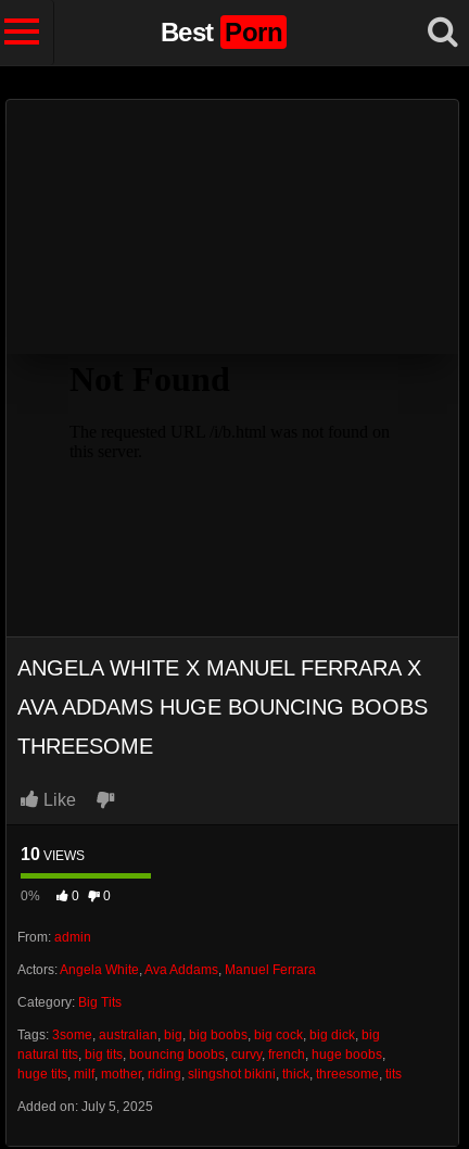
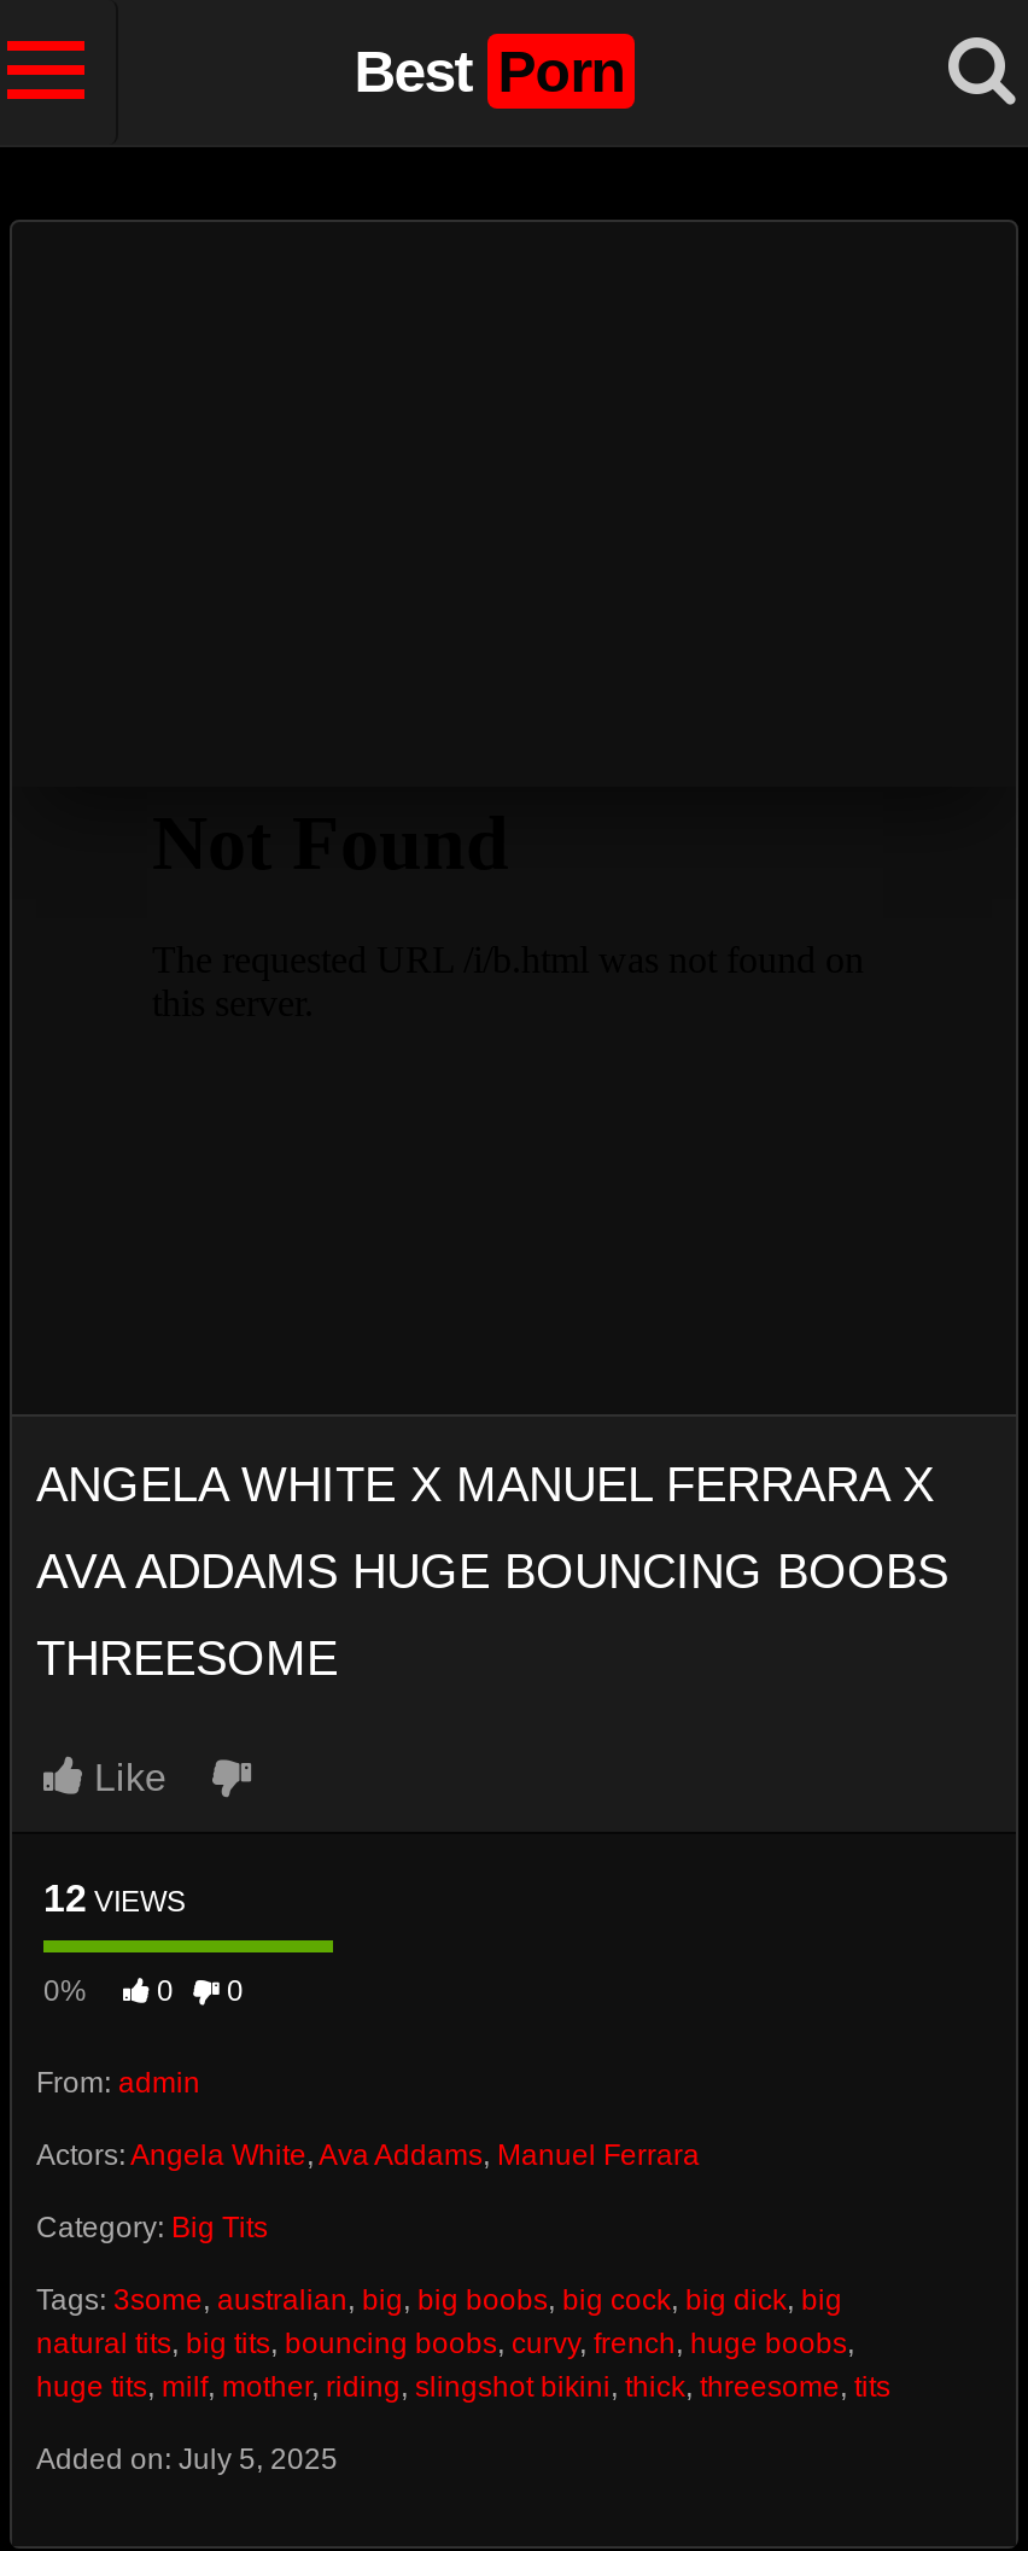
- 10 VIEWS
+ 12 VIEWS
